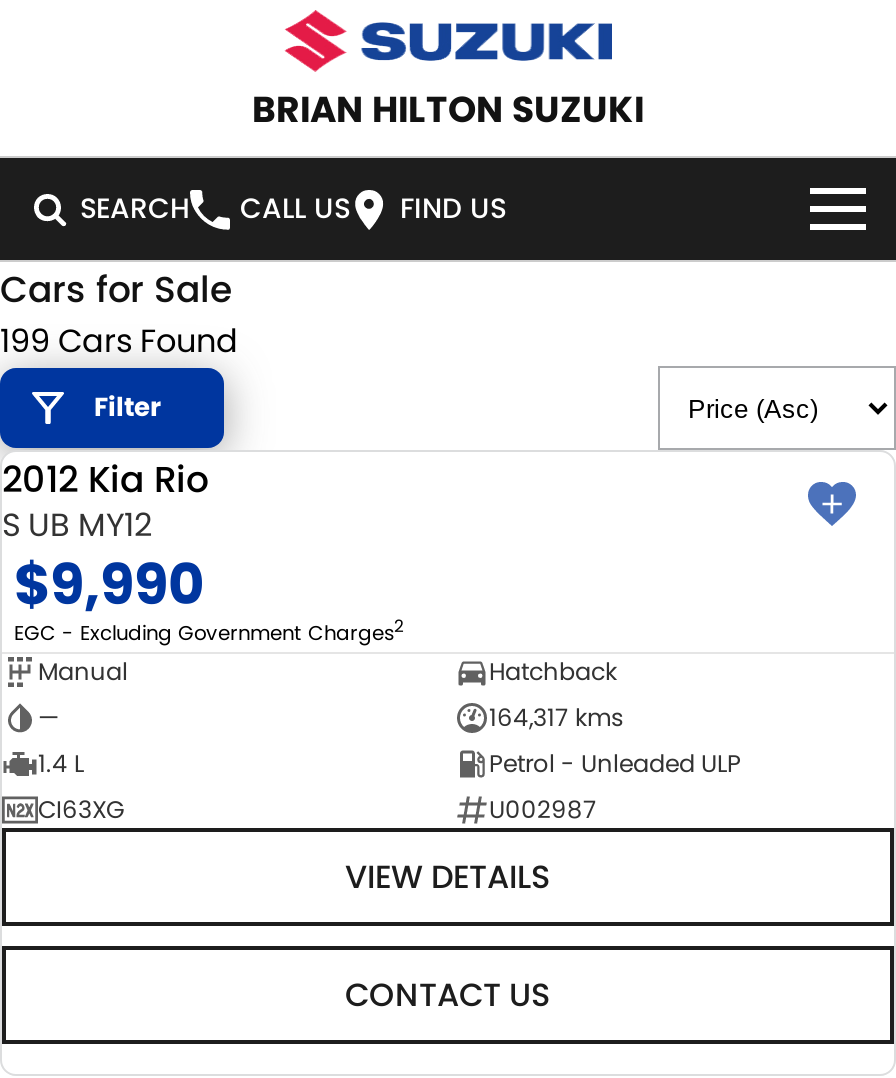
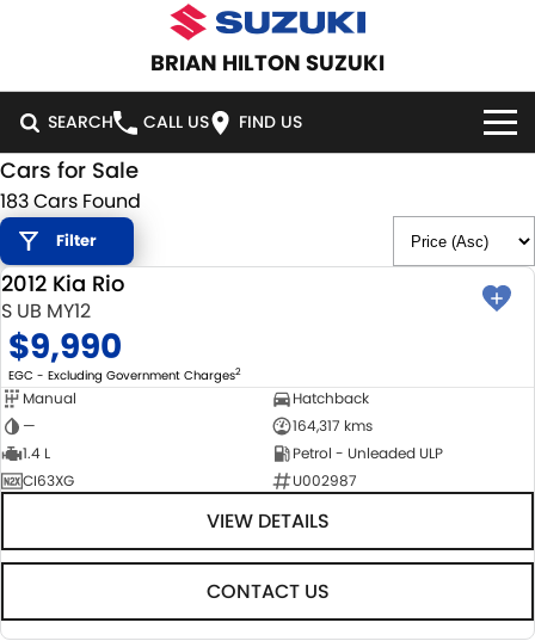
- 199 Cars Found
+ 183 Cars Found
